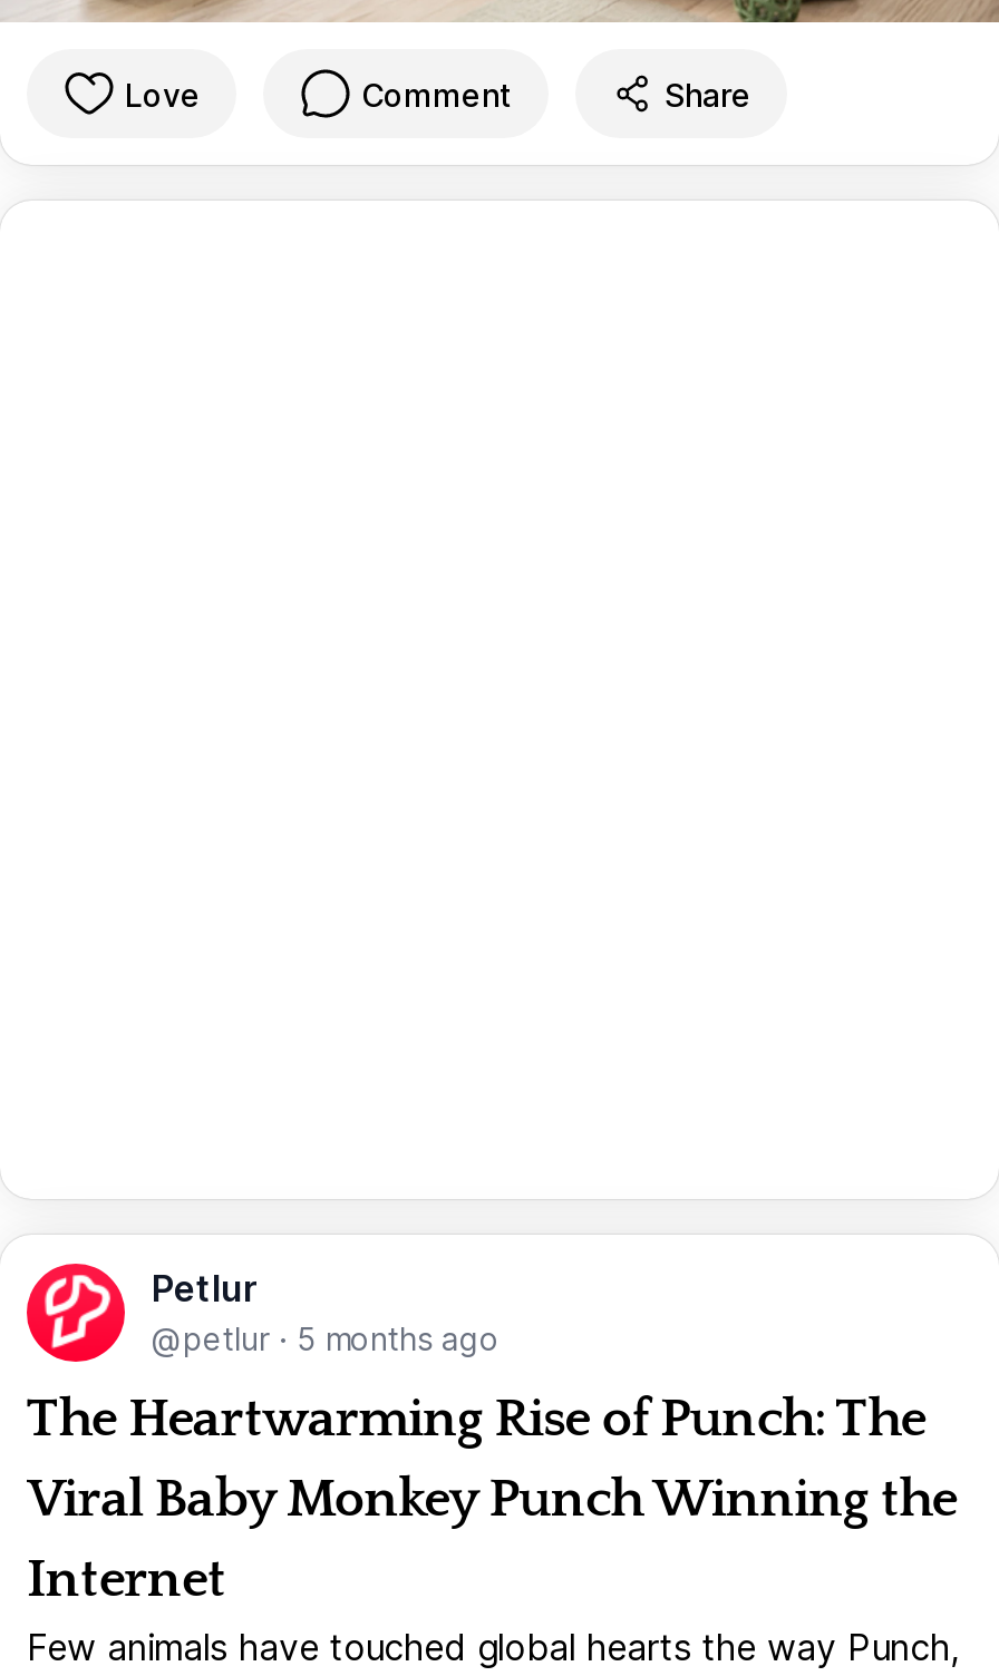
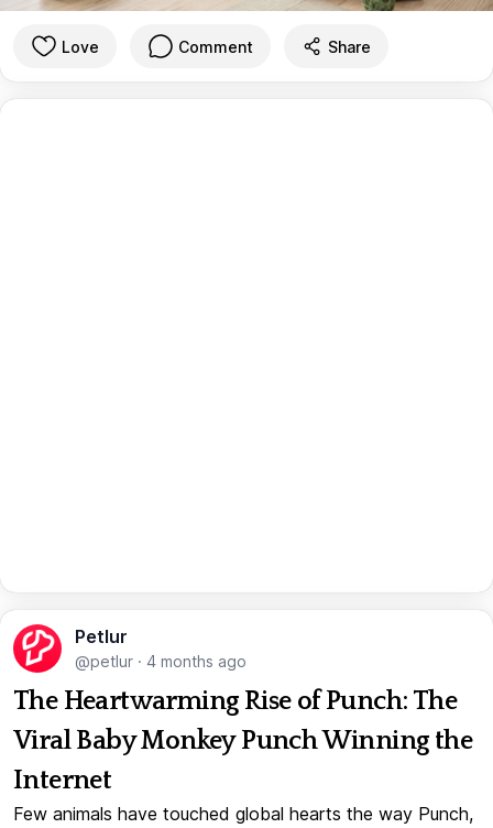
- @petlur · 5 months ago
+ @petlur · 4 months ago
